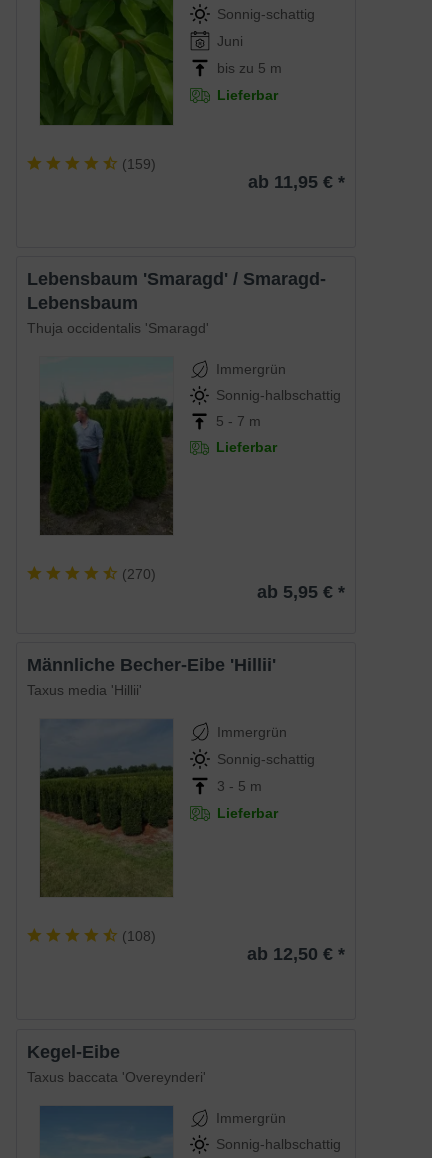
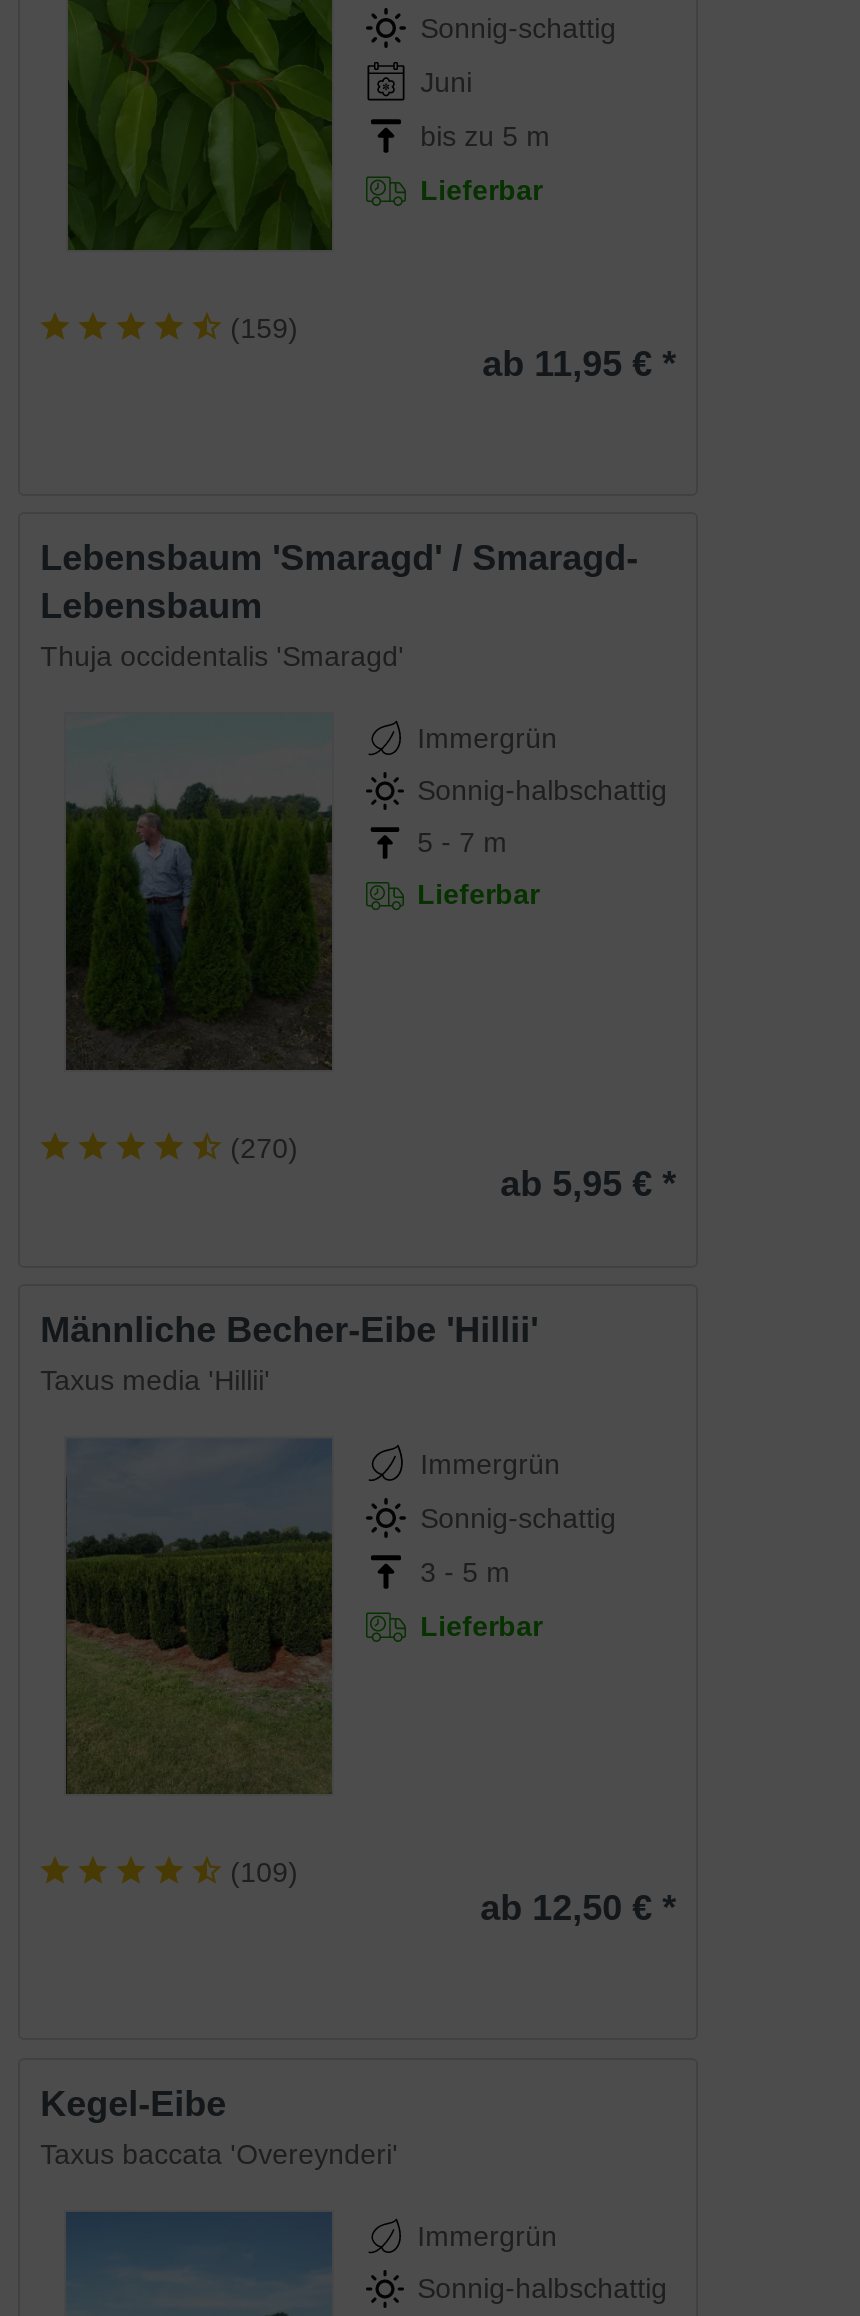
- (108)
+ (109)
